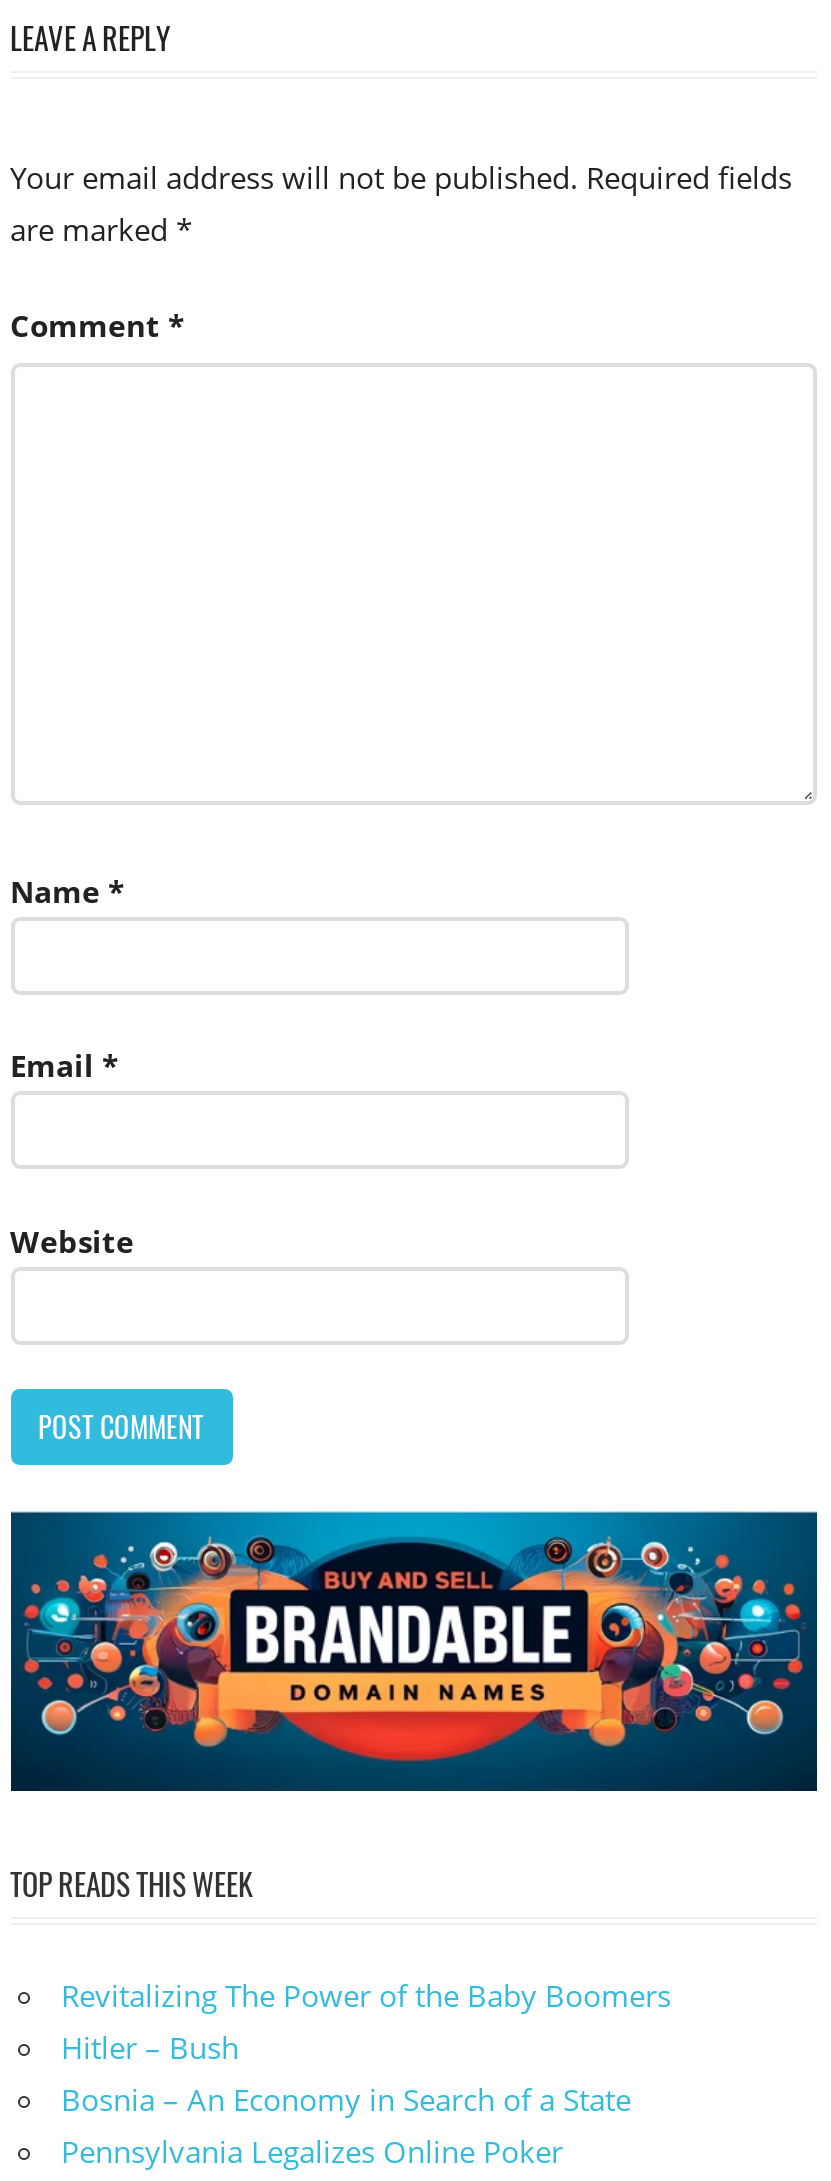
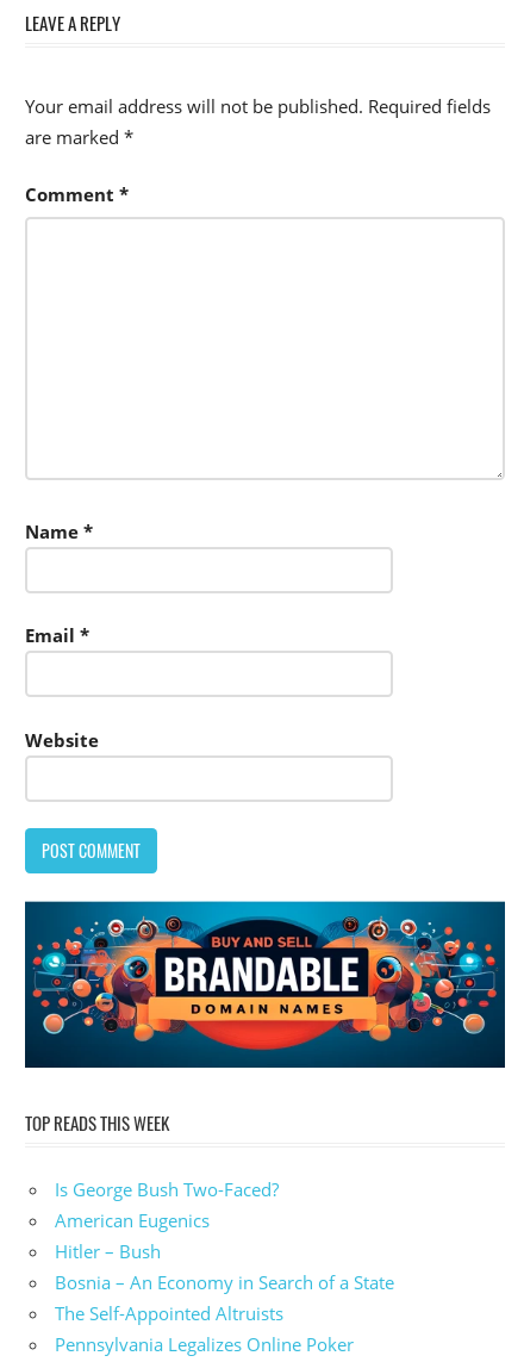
- Revitalizing The Power of the Baby Boomers
+ Is George Bush Two-Faced?
+ American Eugenics

+ The Self-Appointed Altruists
